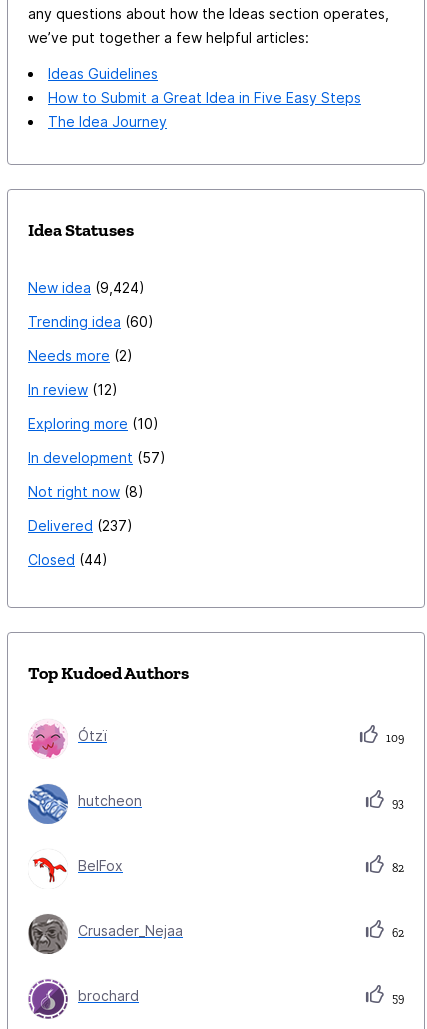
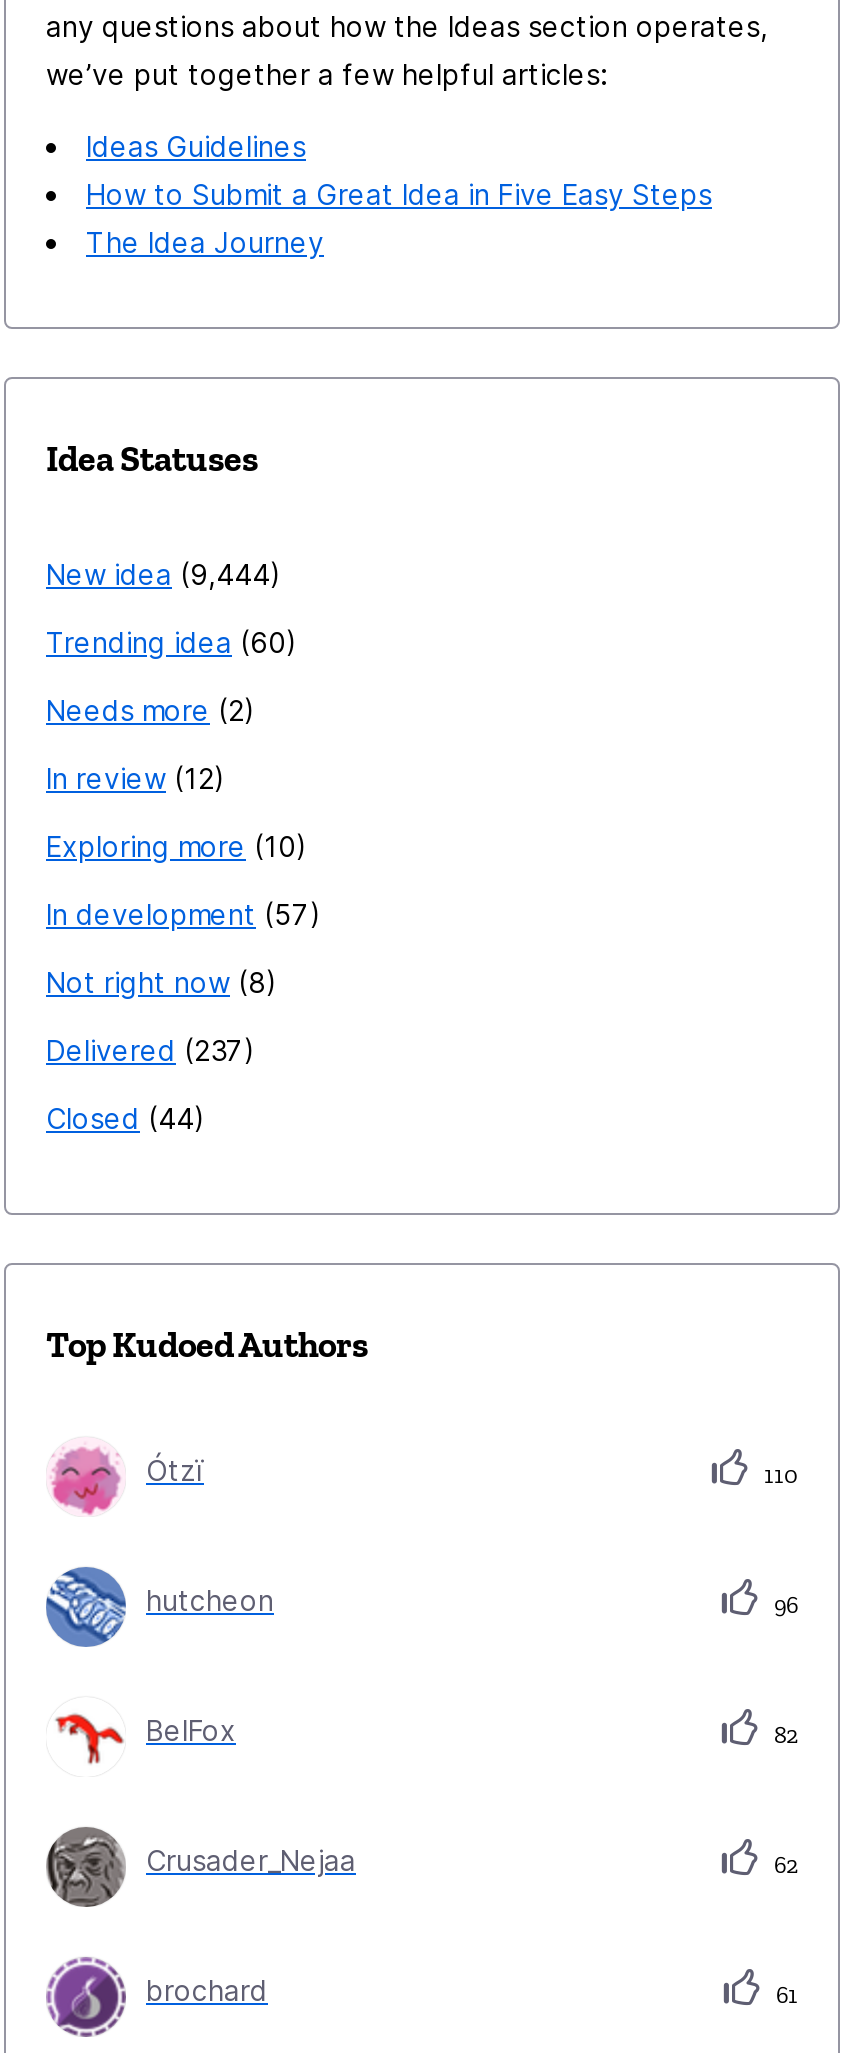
- New idea 9,424
+ New idea 9,444

- 109
+ 110

- 93
+ 96

- 59
+ 61
